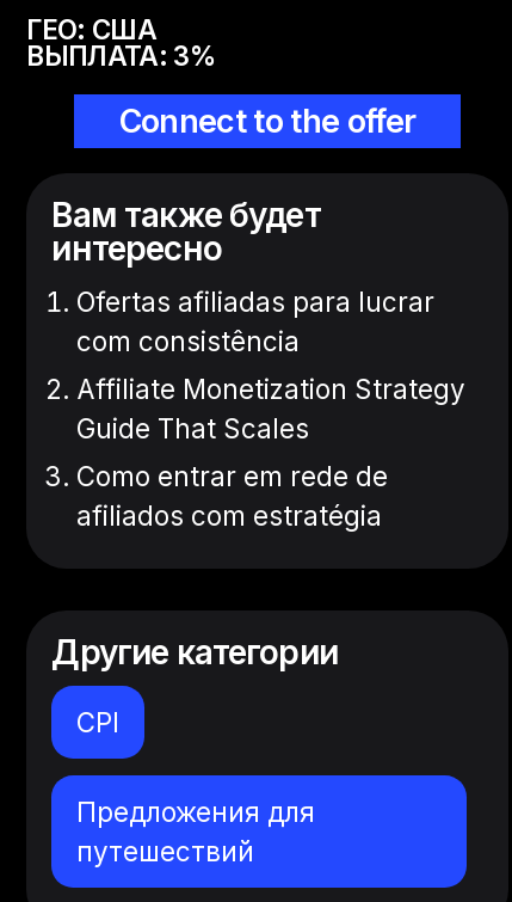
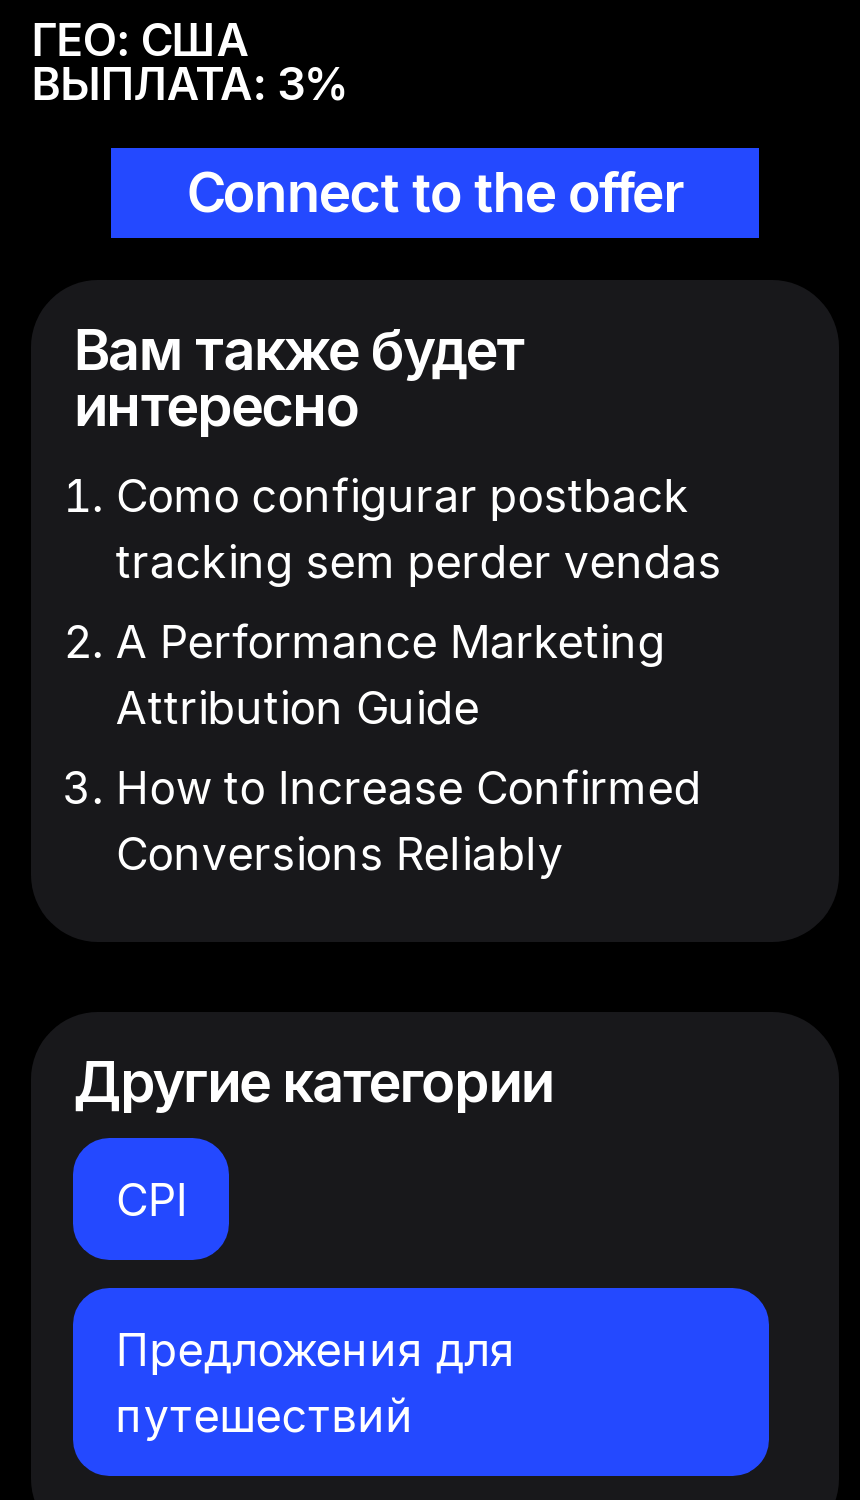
- Ofertas afiliadas para lucrar
- com consistência
+ Como configurar postback
+ tracking sem perder vendas

- Affiliate Monetization Strategy
- Guide That Scales
+ A Performance Marketing
+ Attribution Guide

- Como entrar em rede de
- afiliados com estratégia
+ How to Increase Confirmed
+ Conversions Reliably
